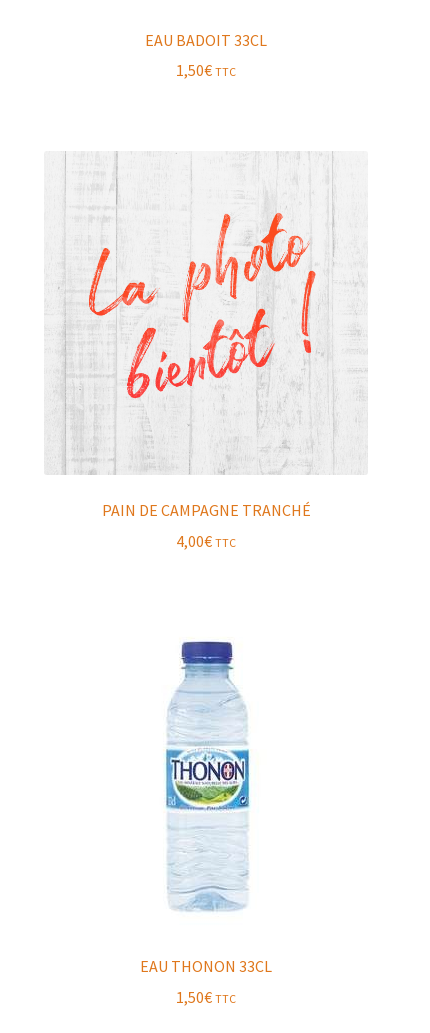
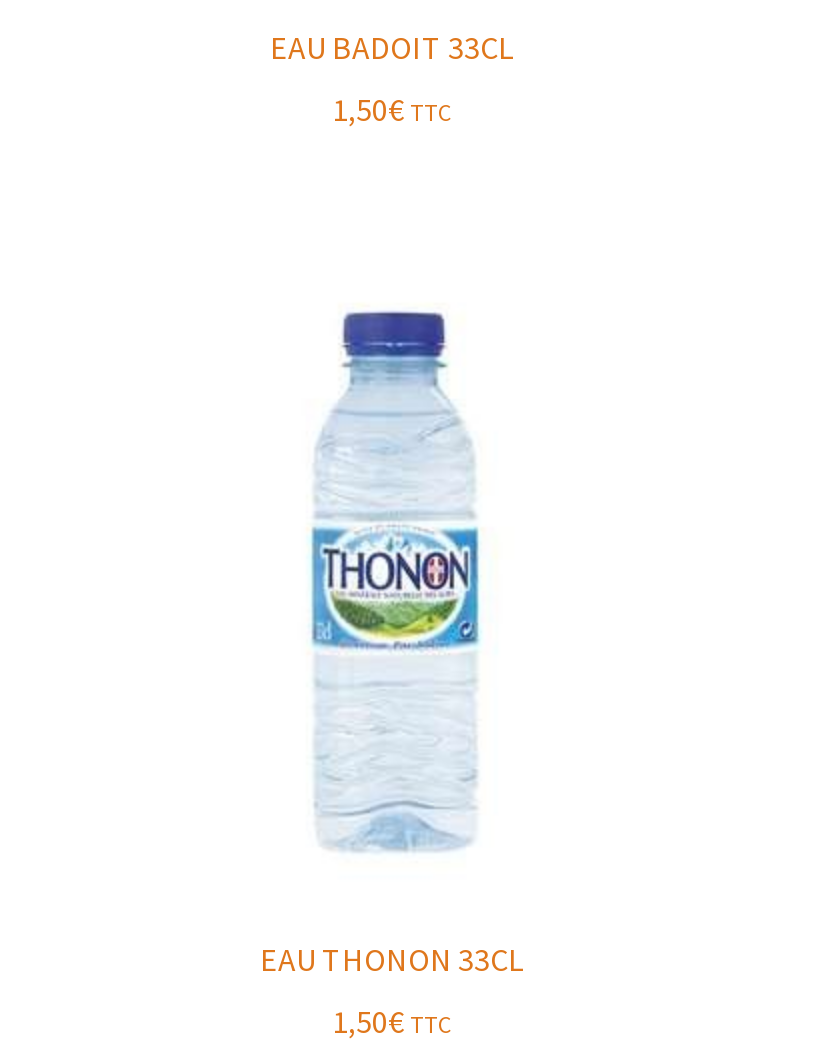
- [image]
- PAIN DE CAMPAGNE TRANCHÉ
- 4,00€ TTC
